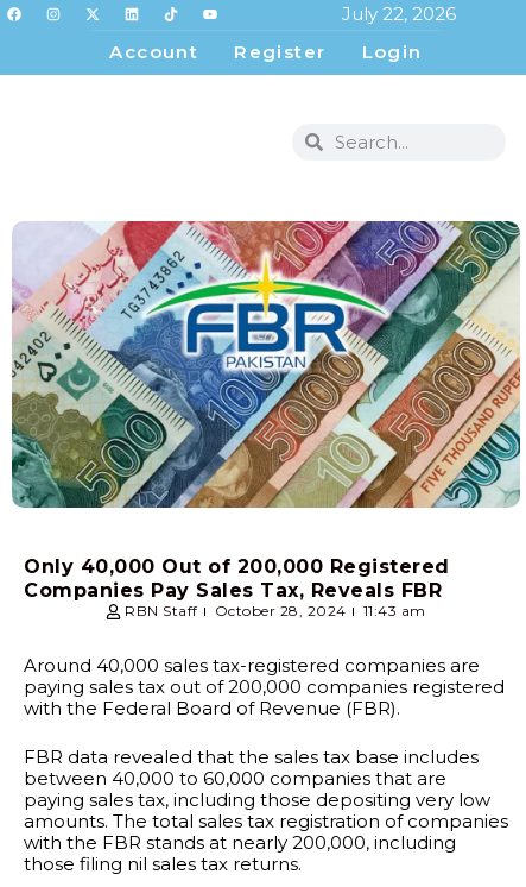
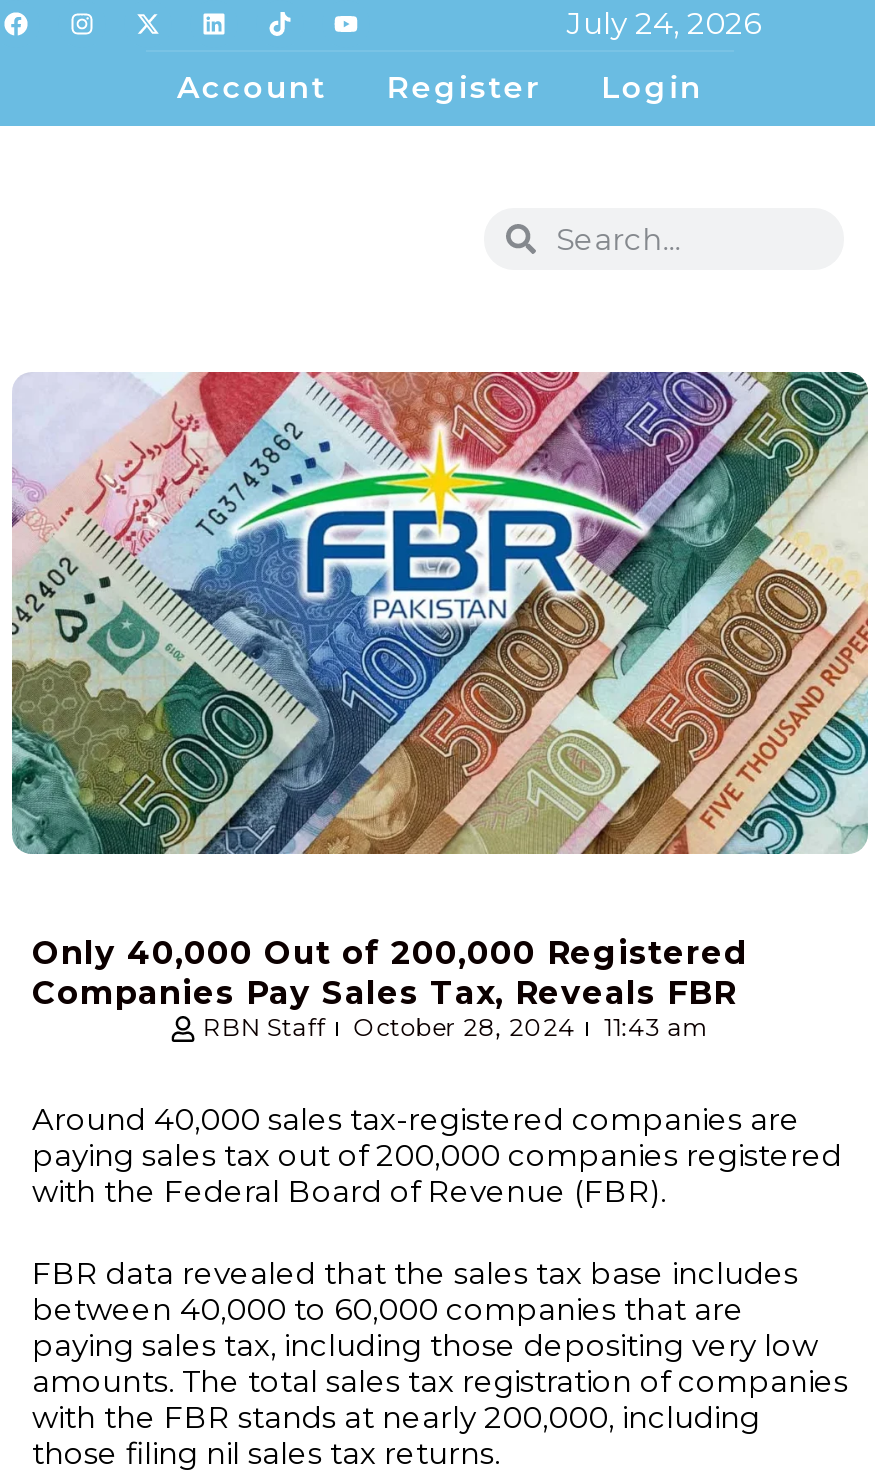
- July 22, 2026
+ July 24, 2026
